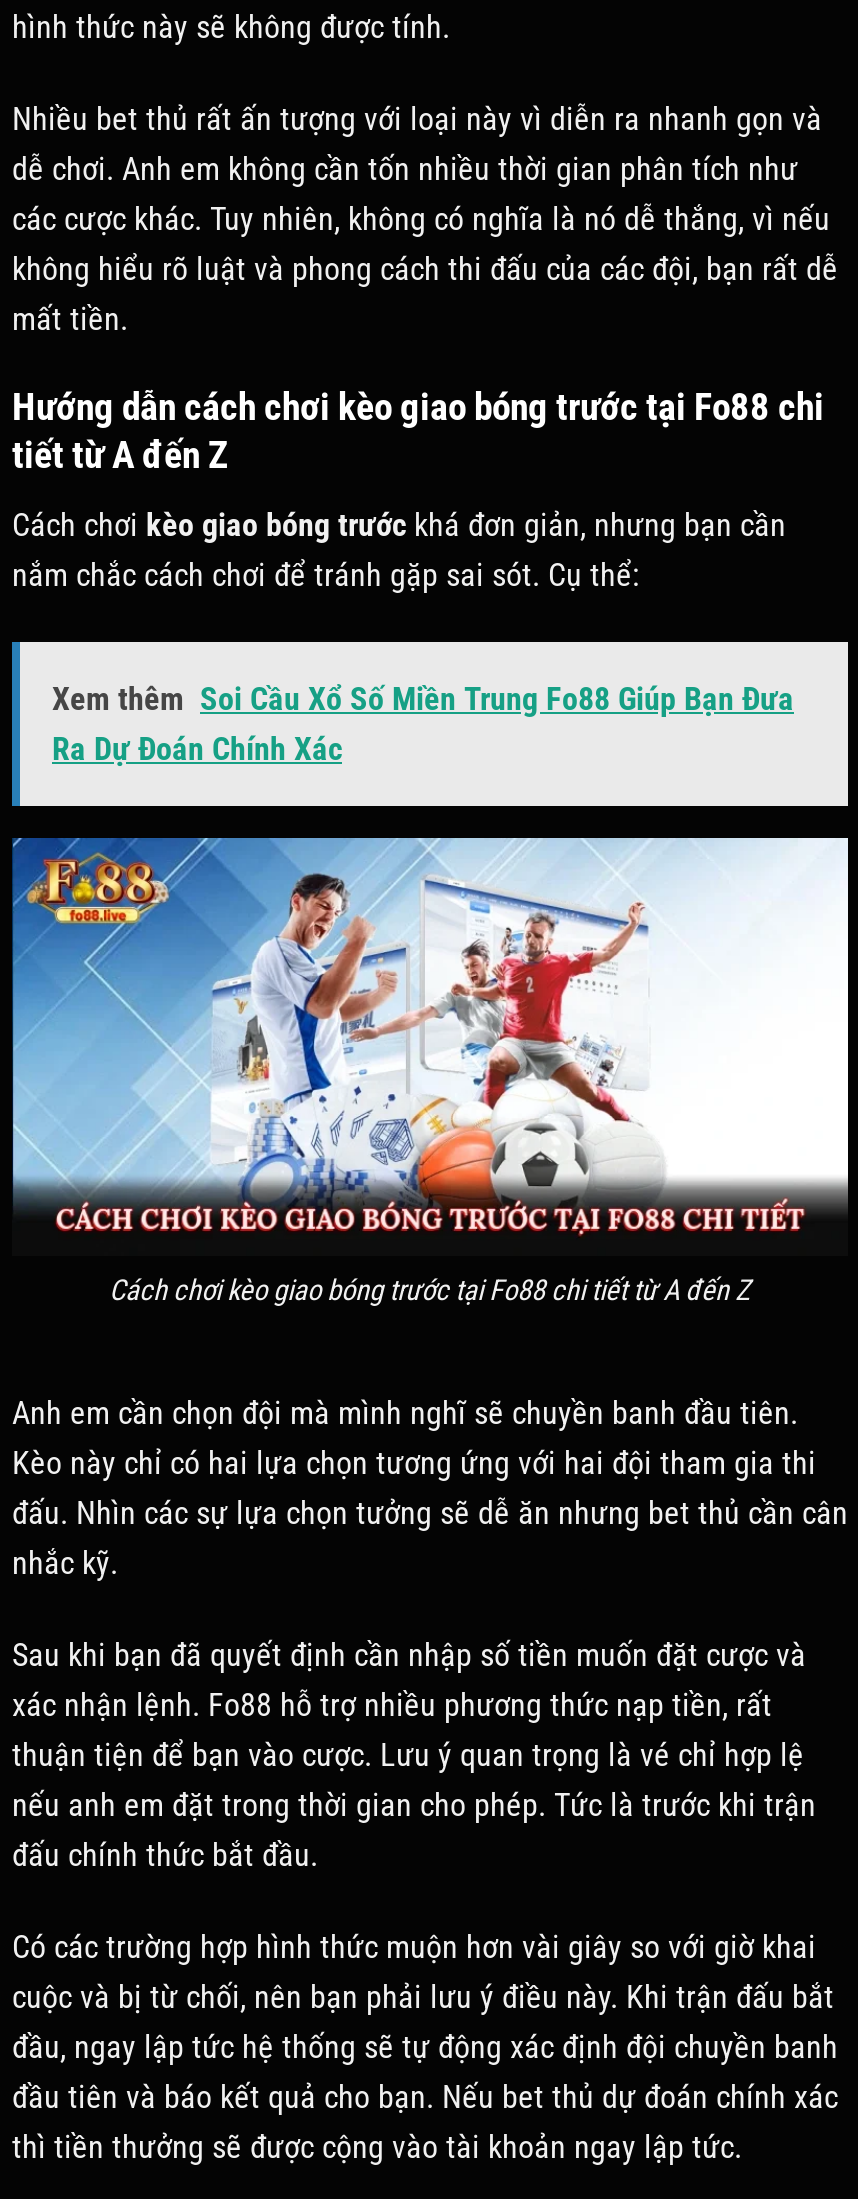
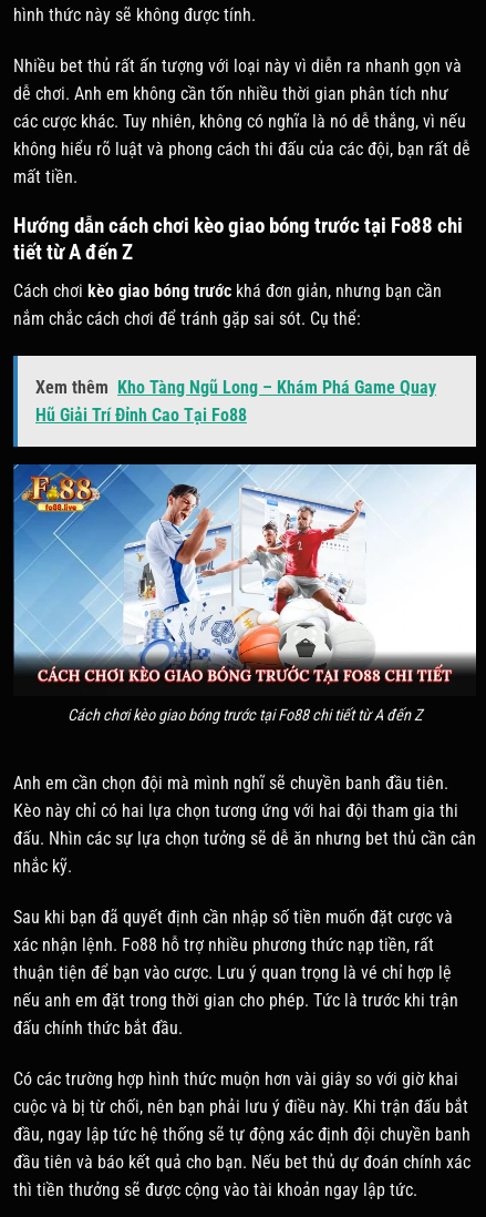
- Xem thêm Soi Cầu Xổ Số Miền Trung Fo88 Giúp Bạn Đưa
- Ra Dự Đoán Chính Xác
+ Xem thêm Kho Tàng Ngũ Long – Khám Phá Game Quay
+ Hũ Giải Trí Đỉnh Cao Tại Fo88
